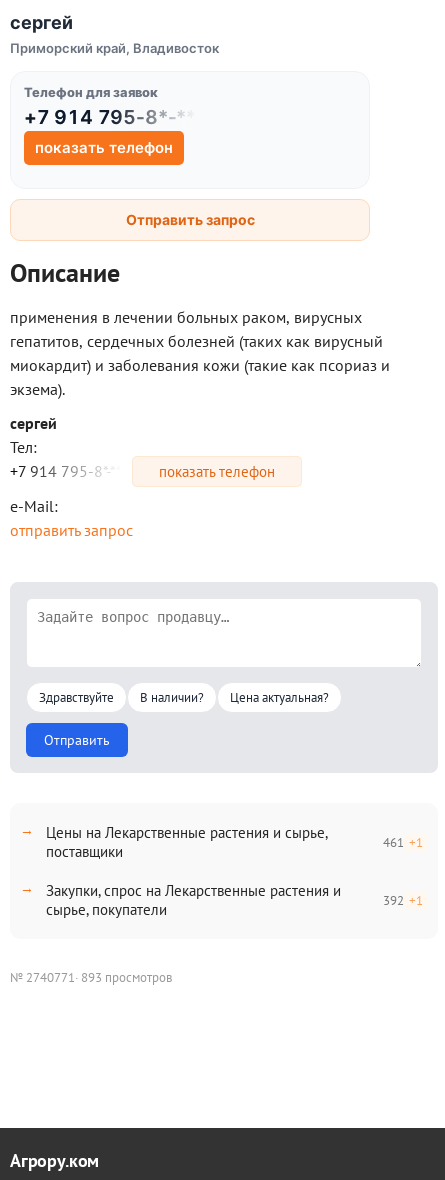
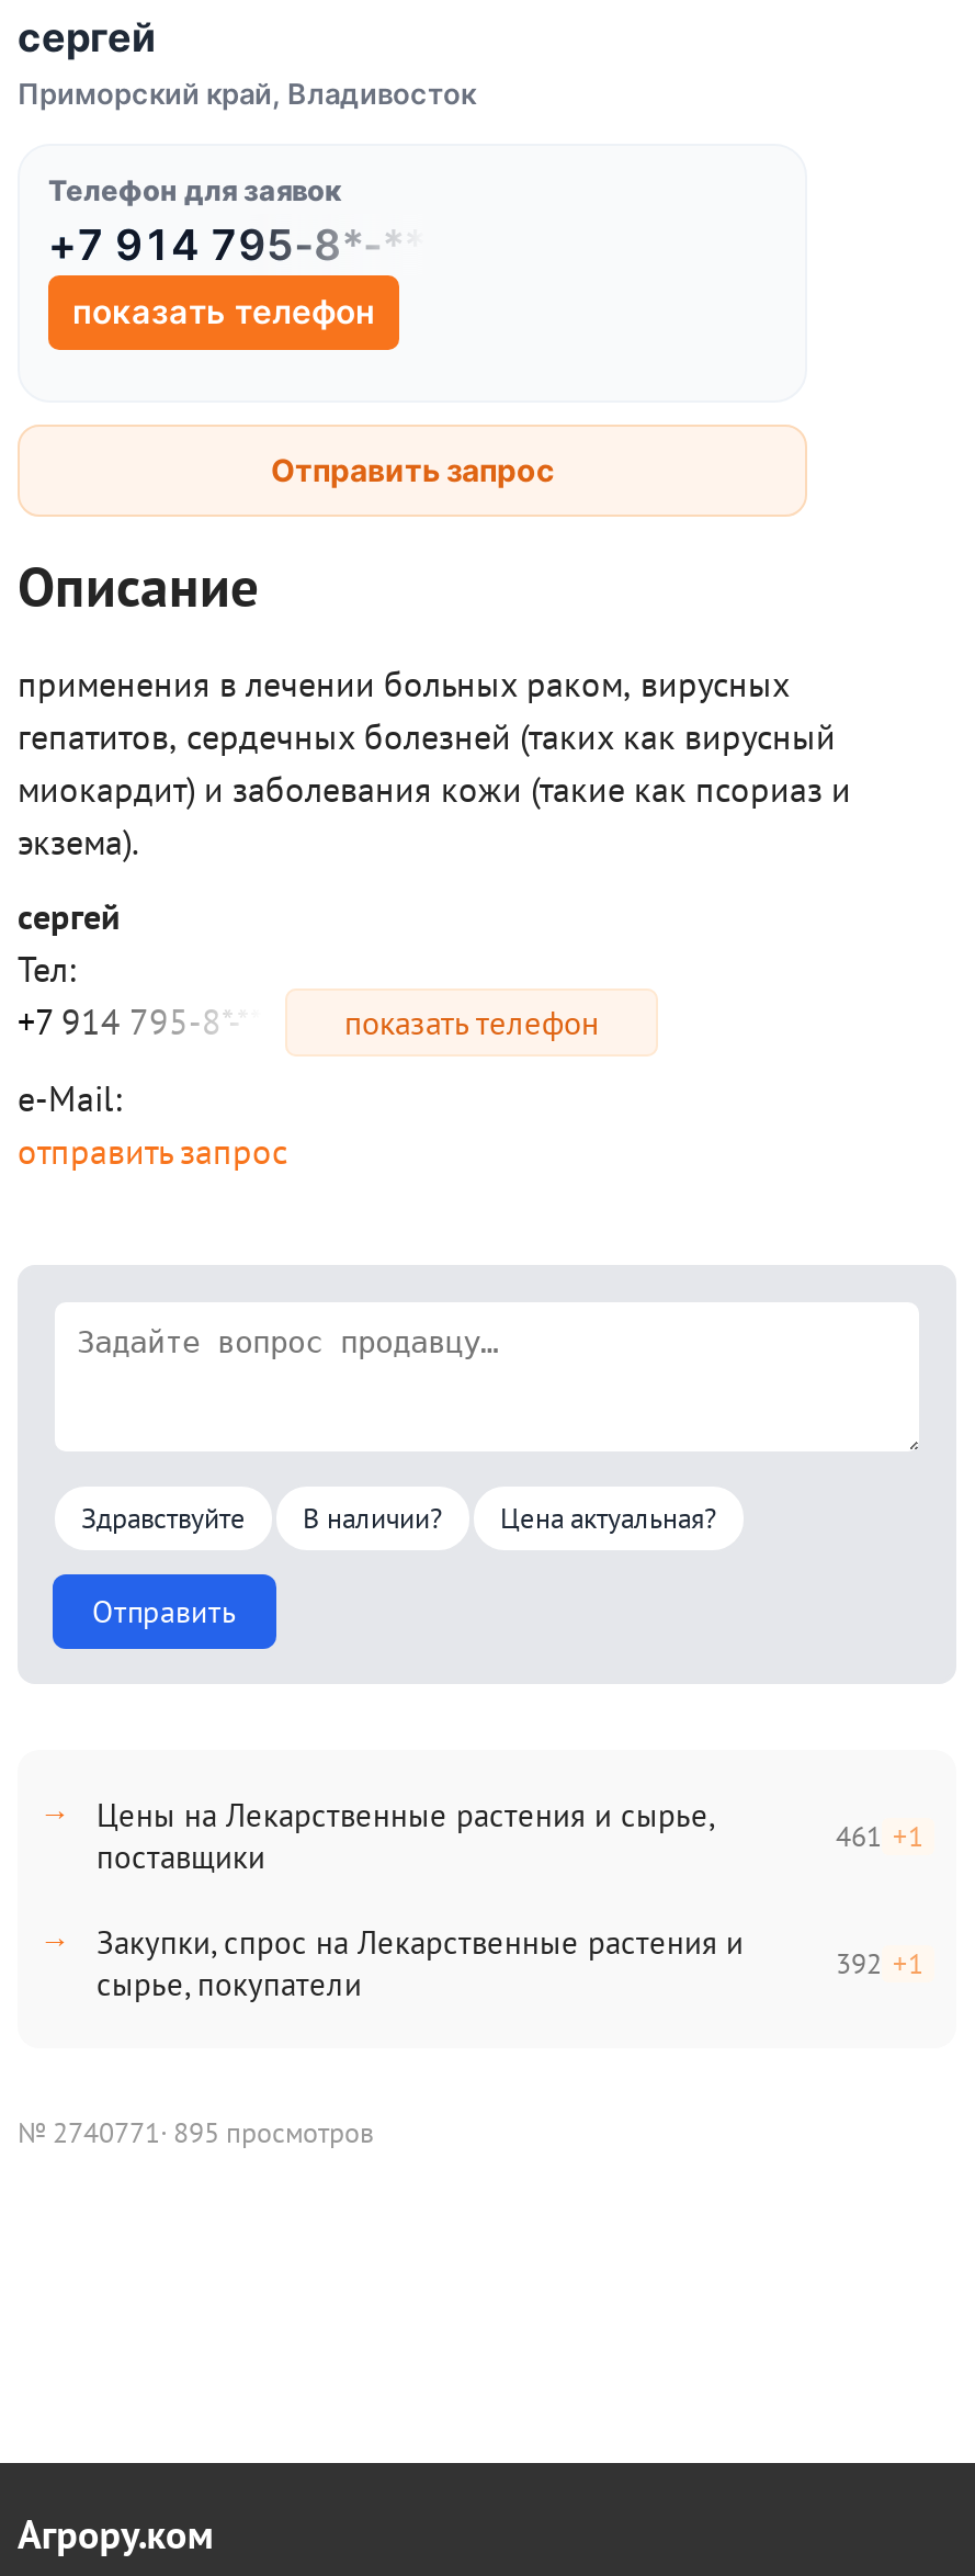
- № 2740771 · 893 просмотров
+ № 2740771 · 895 просмотров
